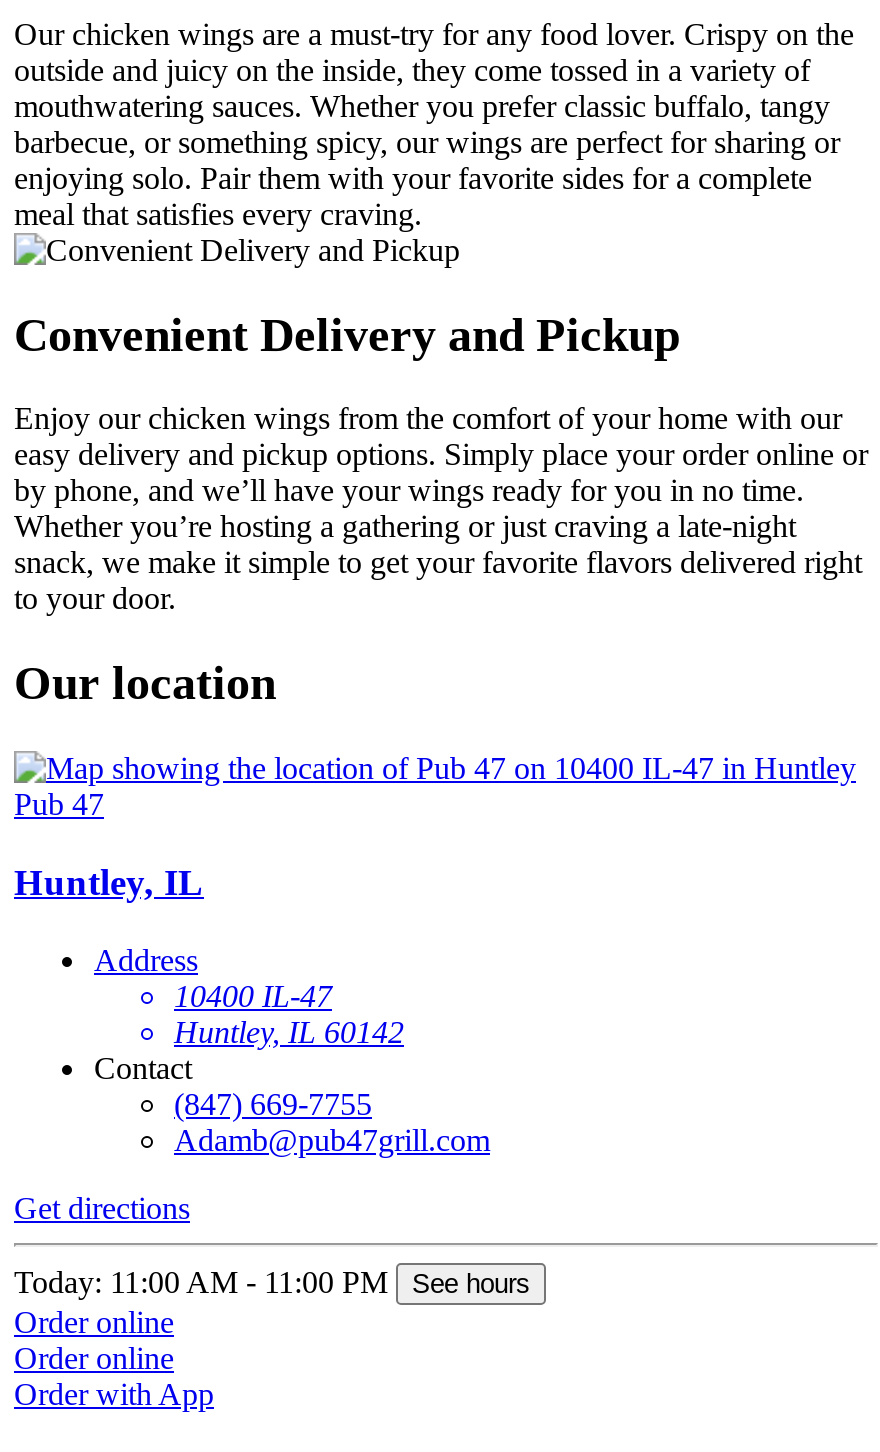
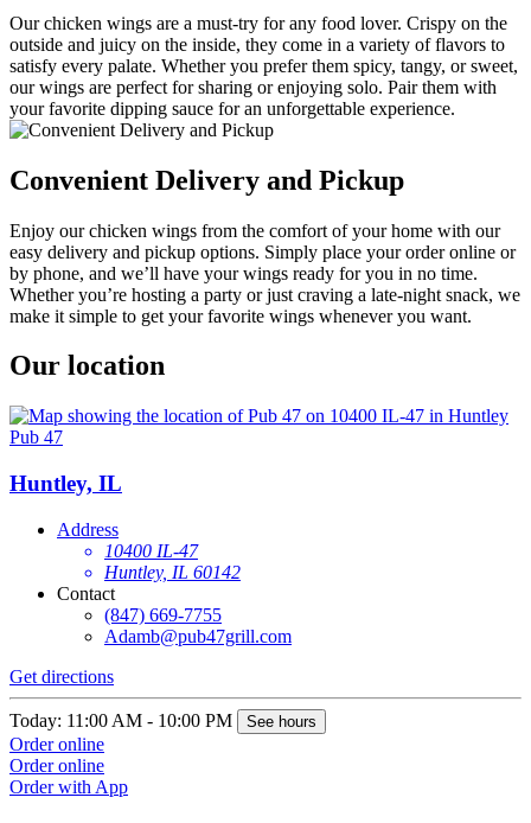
- outside and juicy on the inside, they come tossed in a variety of
- mouthwatering sauces. Whether you prefer classic buffalo, tangy
- barbecue, or something spicy, our wings are perfect for sharing or
- enjoying solo. Pair them with your favorite sides for a complete
- meal that satisfies every craving.
+ outside and juicy on the inside, they come in a variety of flavors to
+ satisfy every palate. Whether you prefer them spicy, tangy, or sweet,
+ our wings are perfect for sharing or enjoying solo. Pair them with
+ your favorite dipping sauce for an unforgettable experience.

- Whether you’re hosting a gathering or just craving a late-night
- snack, we make it simple to get your favorite flavors delivered right
- to your door.
+ Whether you’re hosting a party or just craving a late-night snack, we
+ make it simple to get your favorite wings whenever you want.

- Today: 11:00 AM - 11:00 PM See hours
+ Today: 11:00 AM - 10:00 PM See hours
